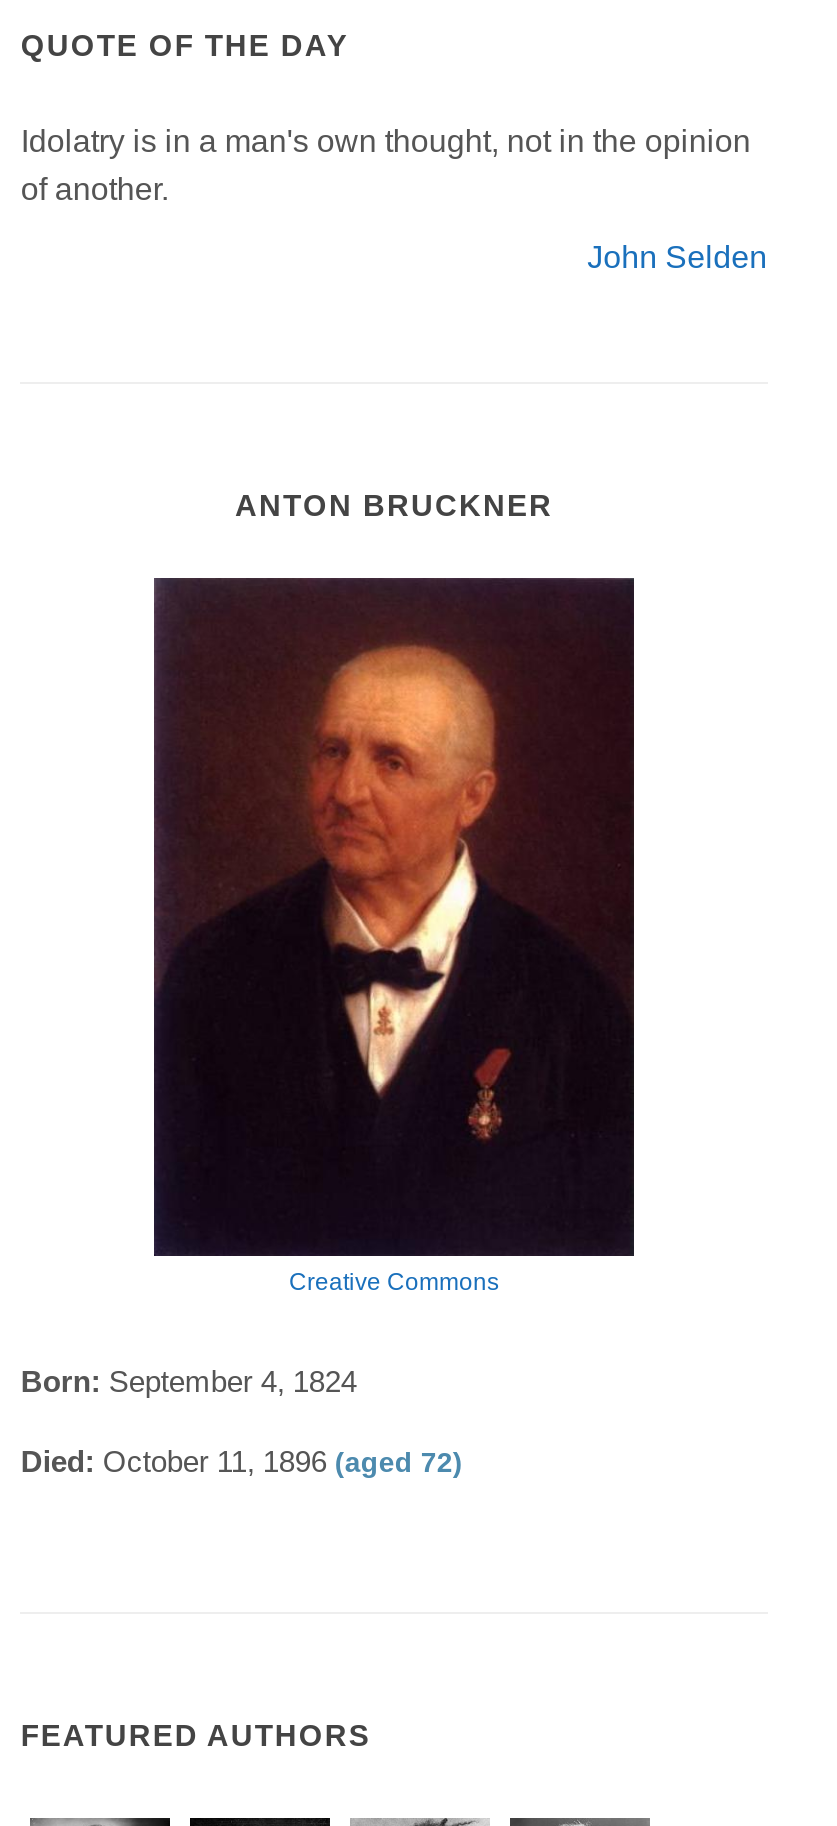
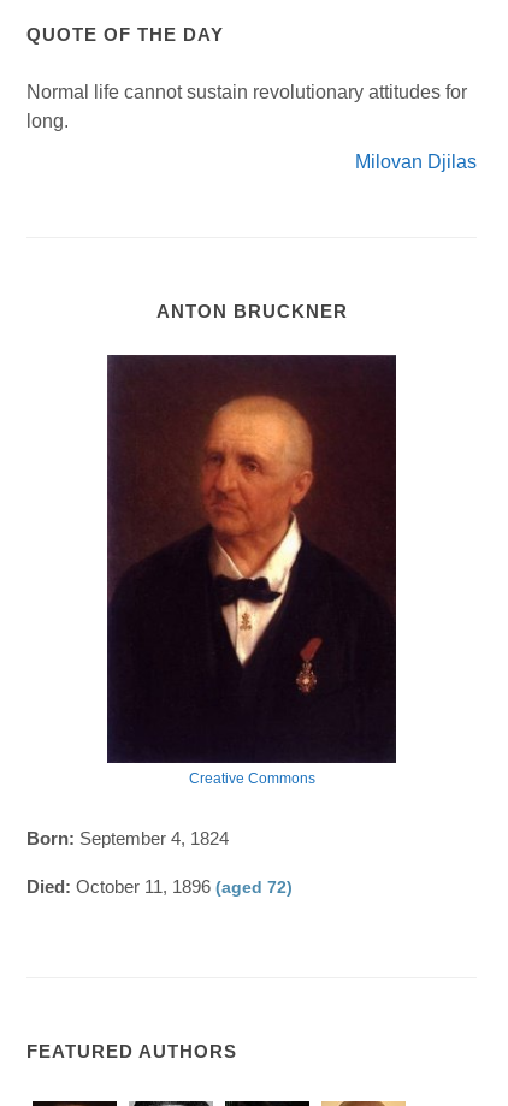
- Idolatry is in a man's own thought, not in the opinion
- of another.
+ Normal life cannot sustain revolutionary attitudes for
+ long.

- John Selden
+ Milovan Djilas
